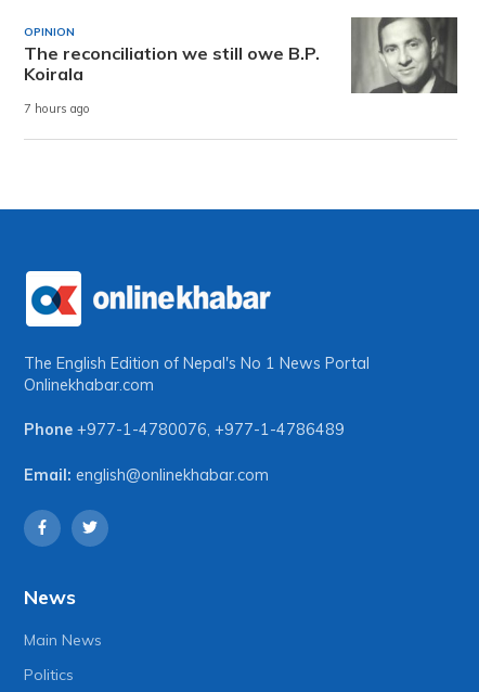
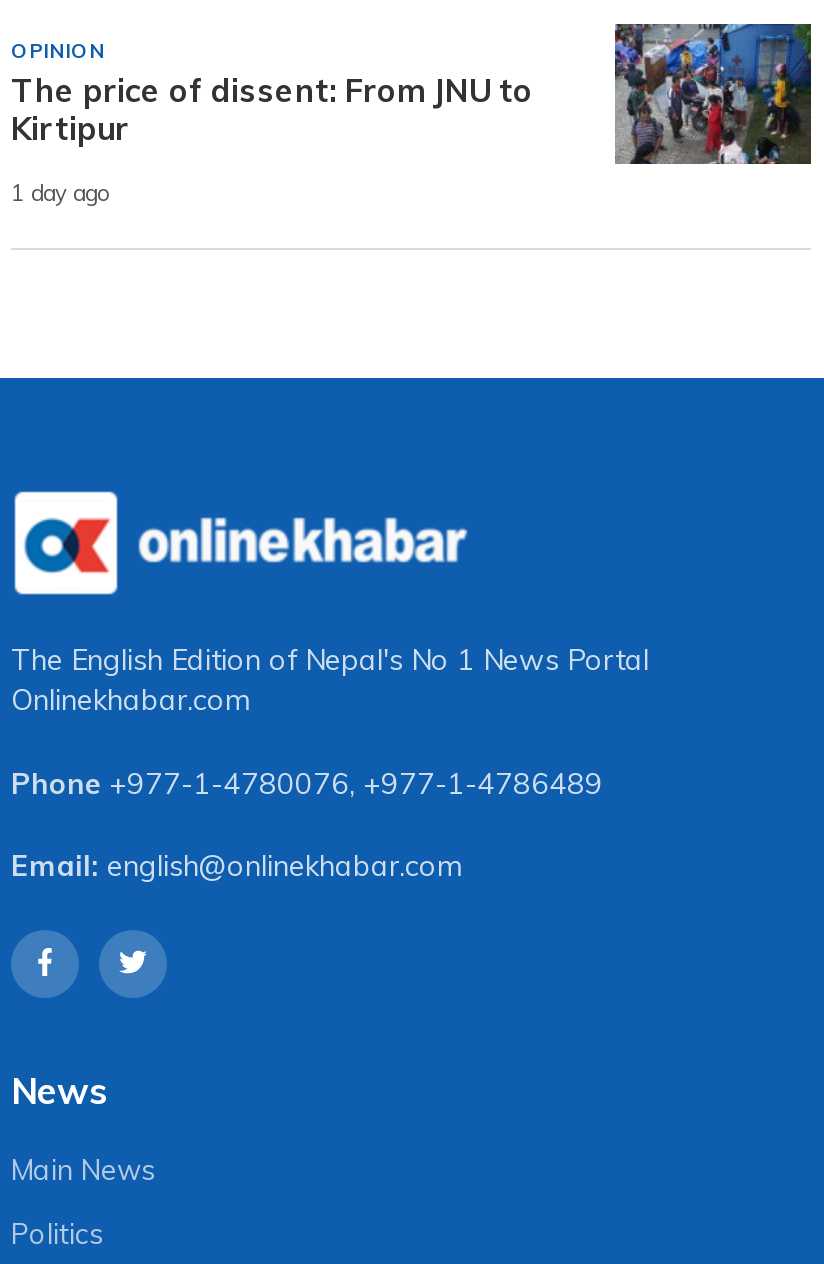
- [image]
+ [image]

- The reconciliation we still owe B.P.
- Koirala
+ The price of dissent: From JNU to
+ Kirtipur

- 7 hours ago
+ 1 day ago
